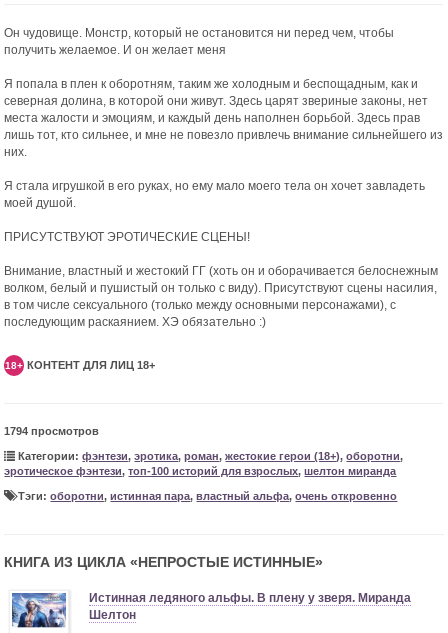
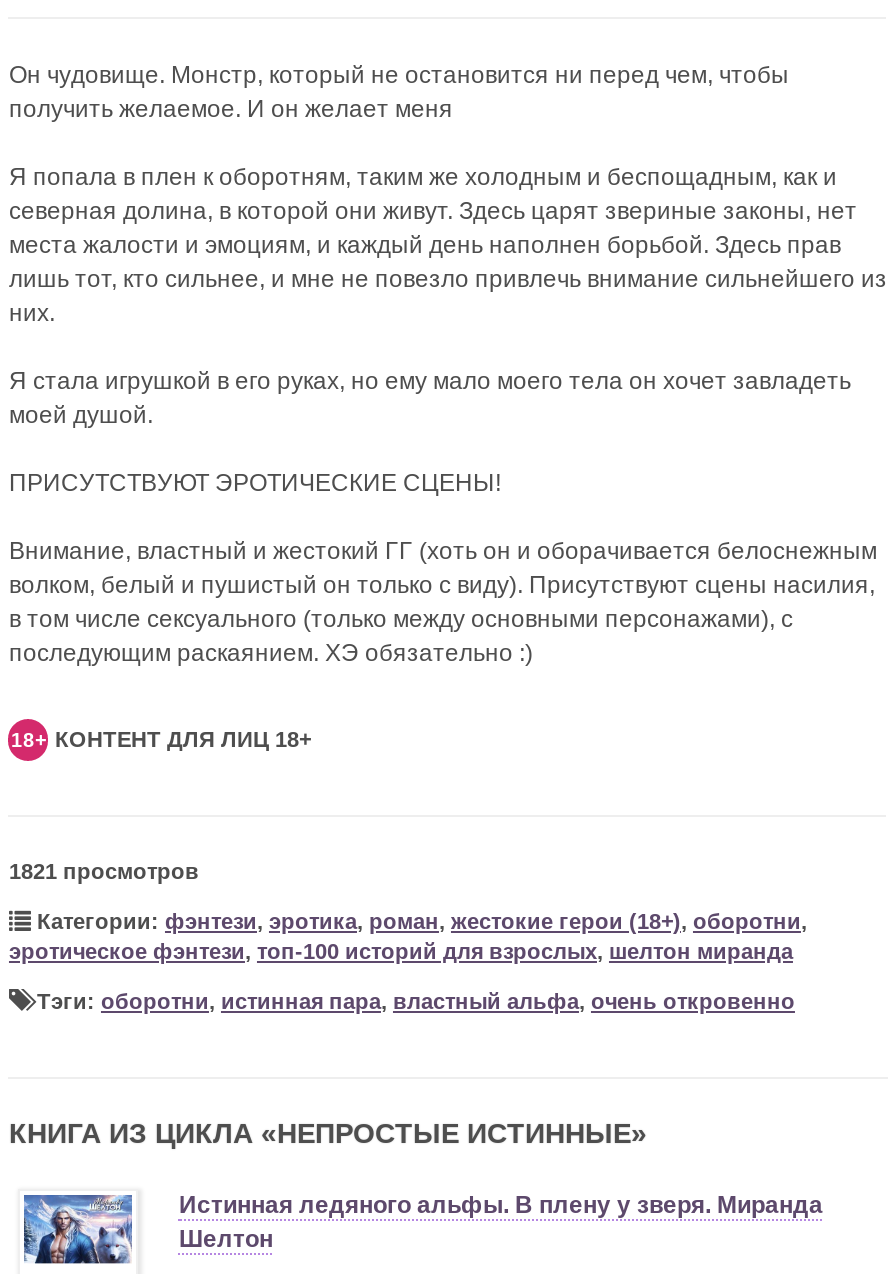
- 1794 просмотров
+ 1821 просмотров
